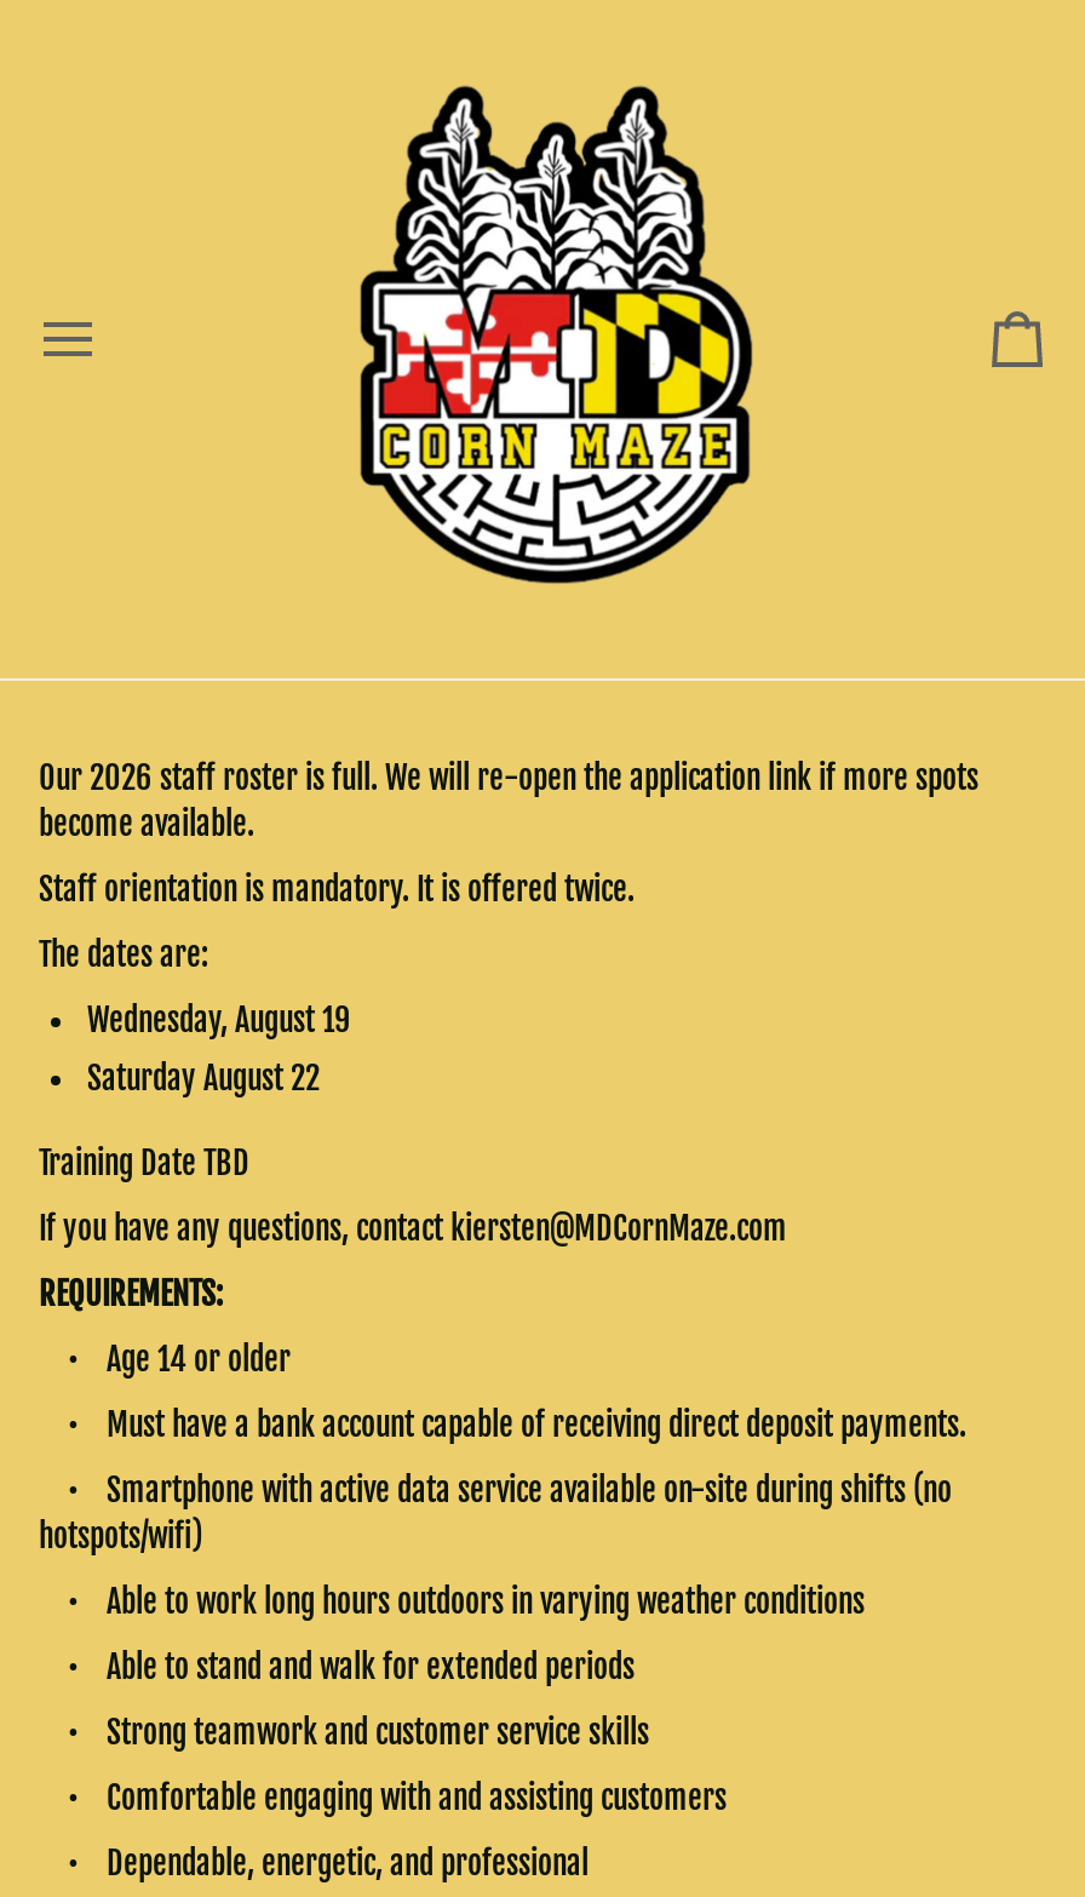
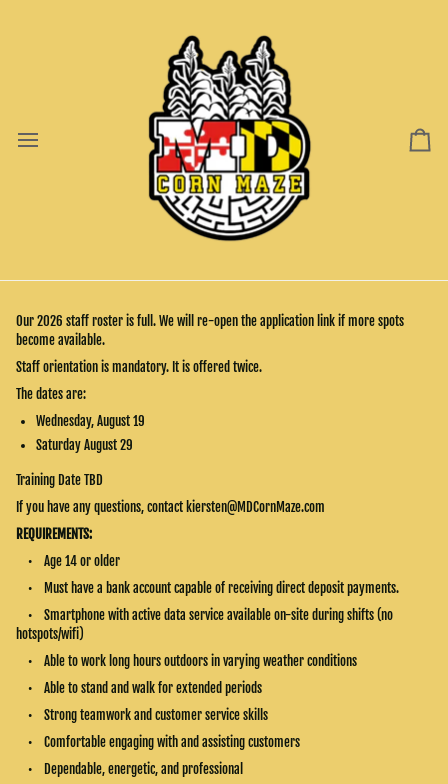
- Saturday August 22
+ Saturday August 29
